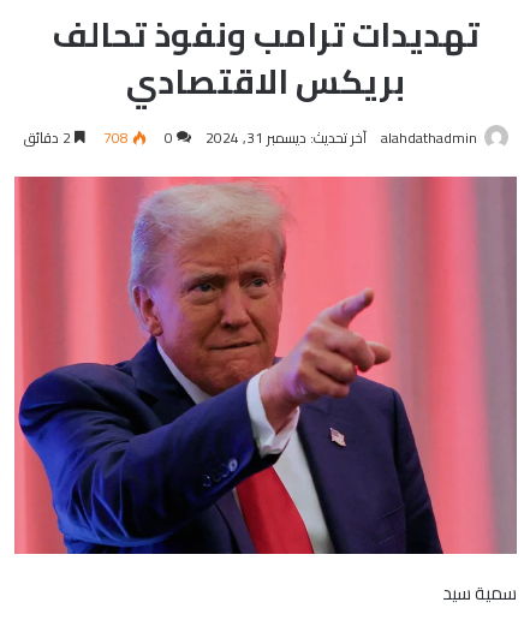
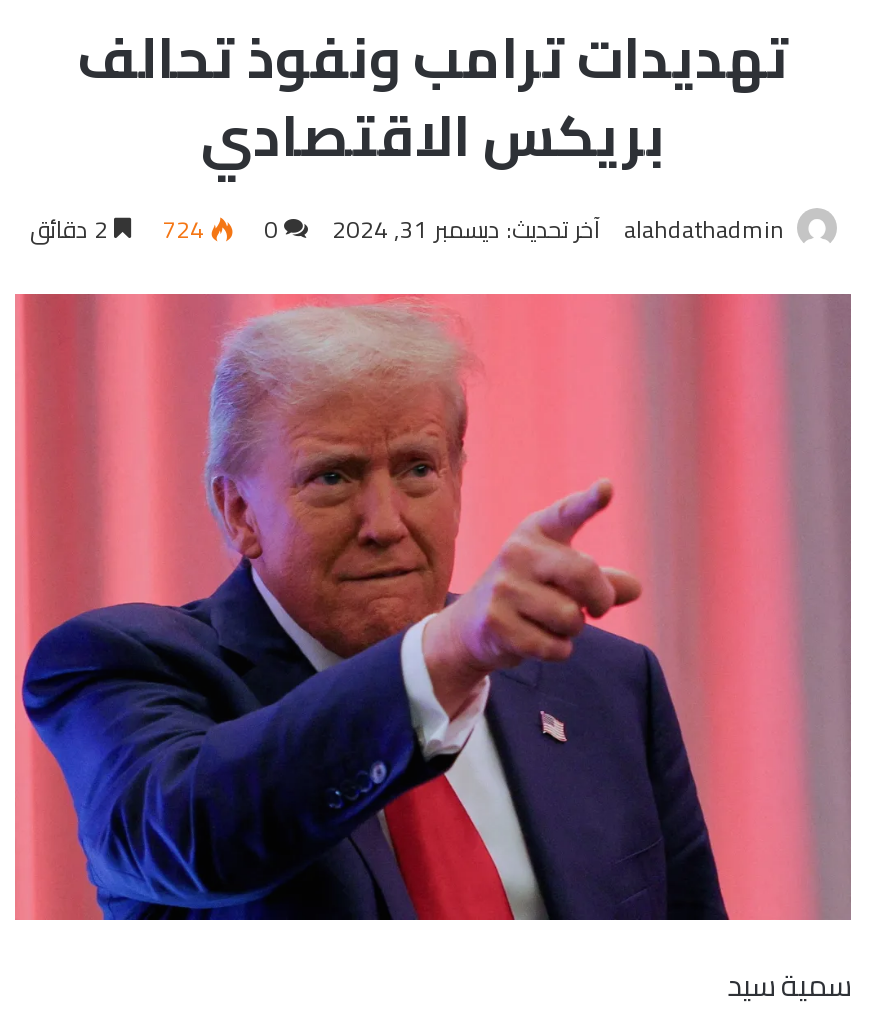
- 708
+ 724
